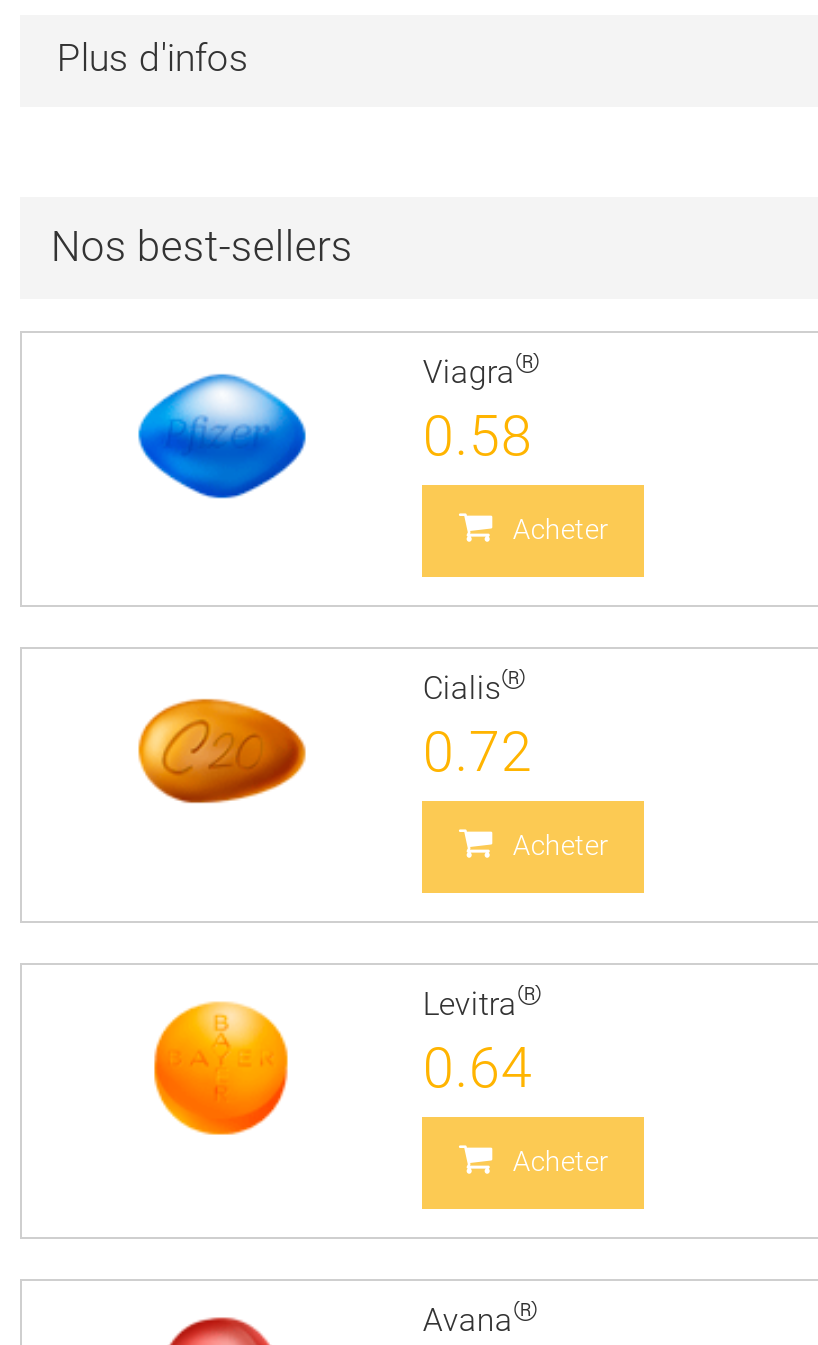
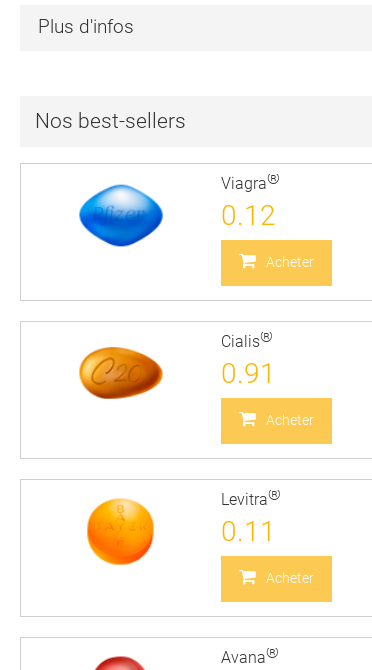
- 0.58
+ 0.12

- 0.72
+ 0.91

- 0.64
+ 0.11
